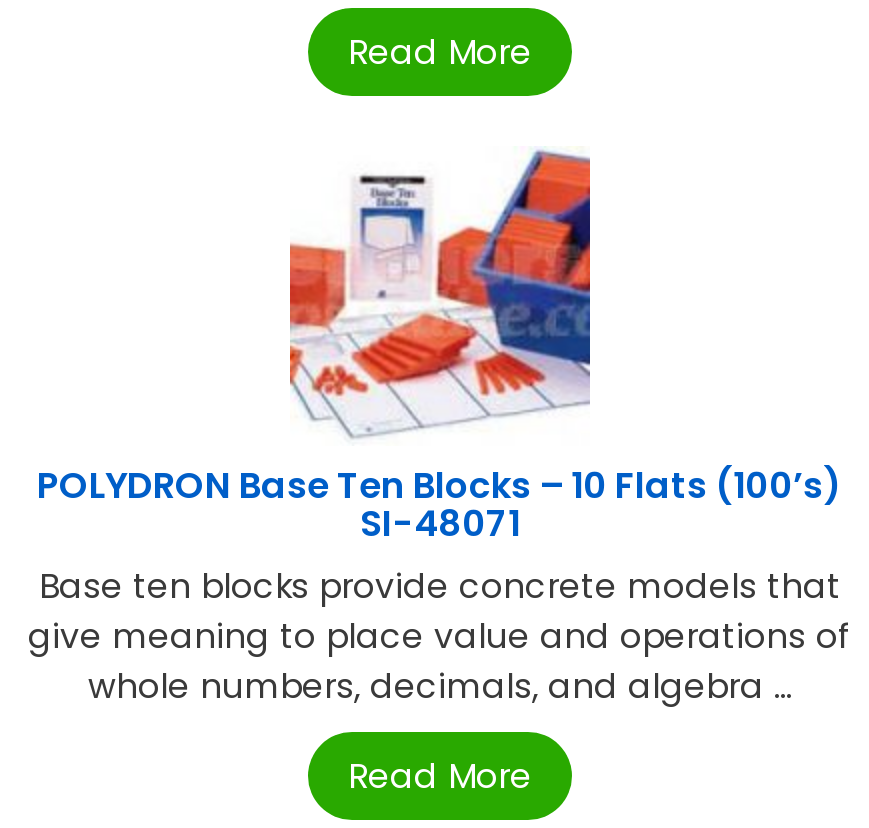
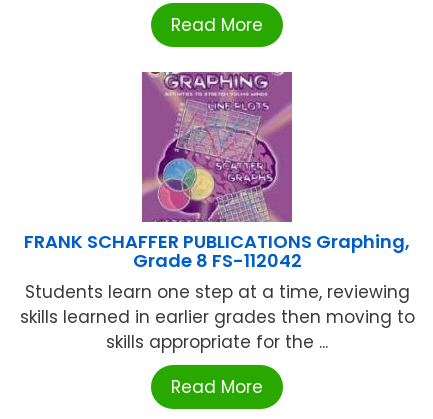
- [image]
- POLYDRON Base Ten Blocks – 10 Flats (100’s)
- SI-48071
- Base ten blocks provide concrete models that
- give meaning to place value and operations of
- whole numbers, decimals, and algebra ...
+ [image]
+ FRANK SCHAFFER PUBLICATIONS Graphing,
+ Grade 8 FS-112042
+ Students learn one step at a time, reviewing
+ skills learned in earlier grades then moving to
+ skills appropriate for the ...
